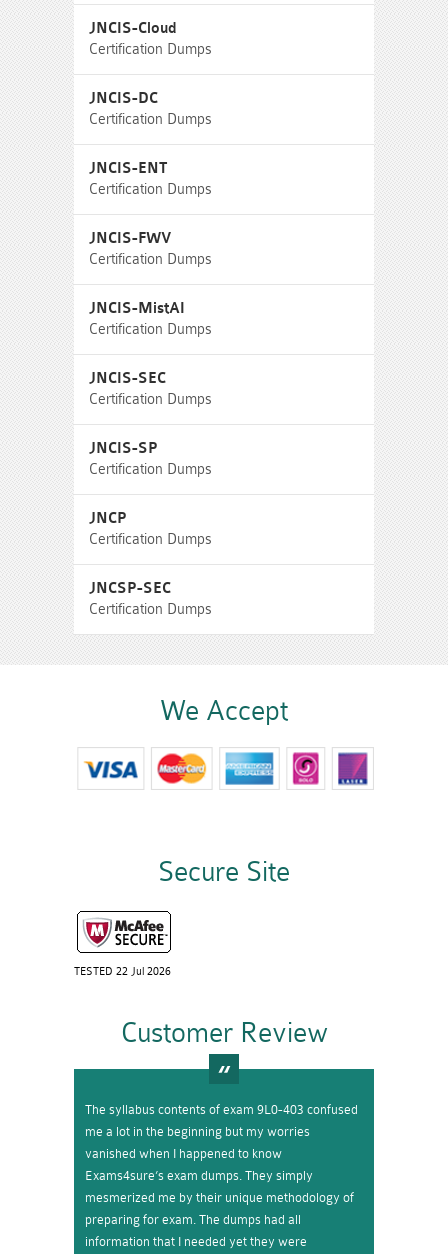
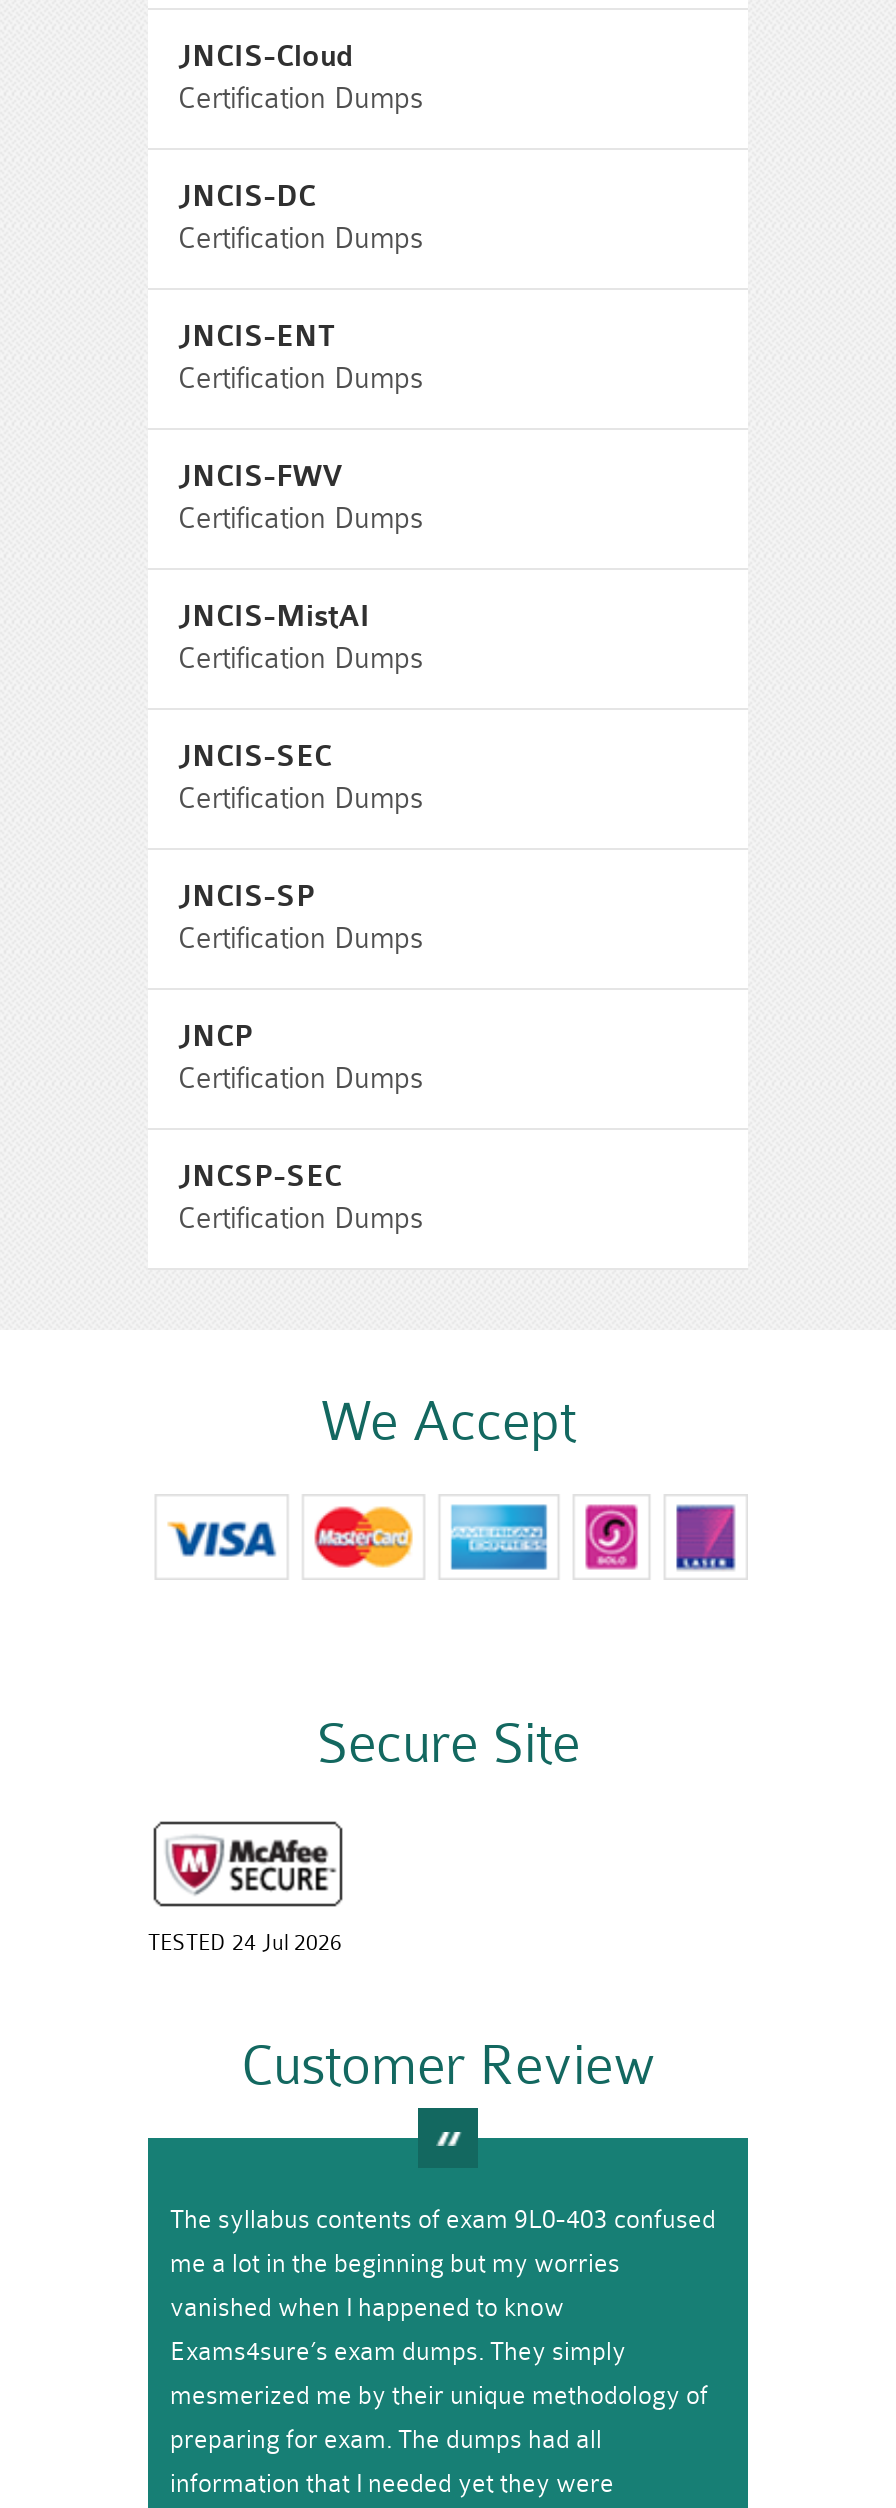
- TESTED 22 Jul 2026
+ TESTED 24 Jul 2026
